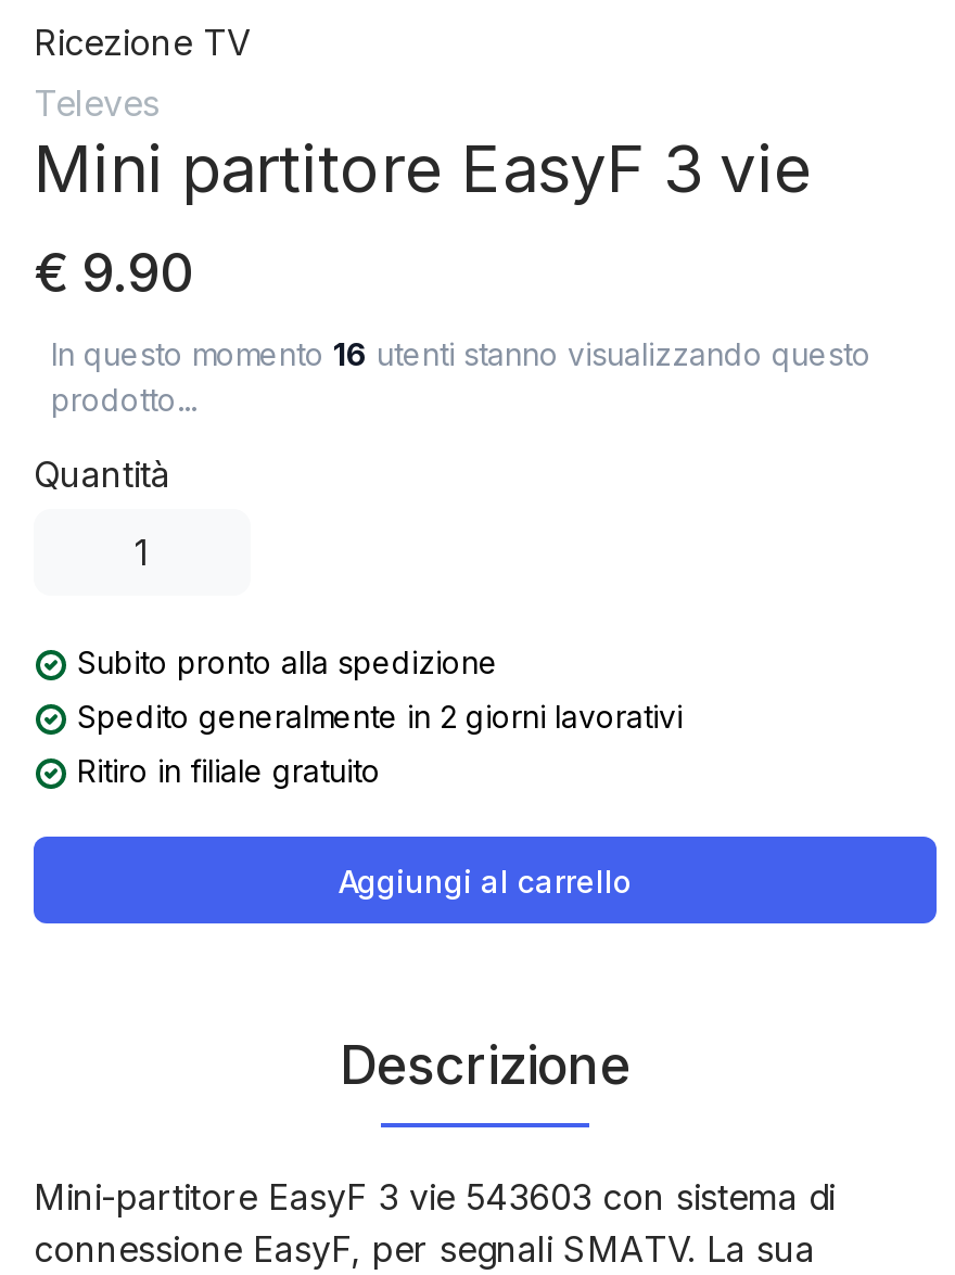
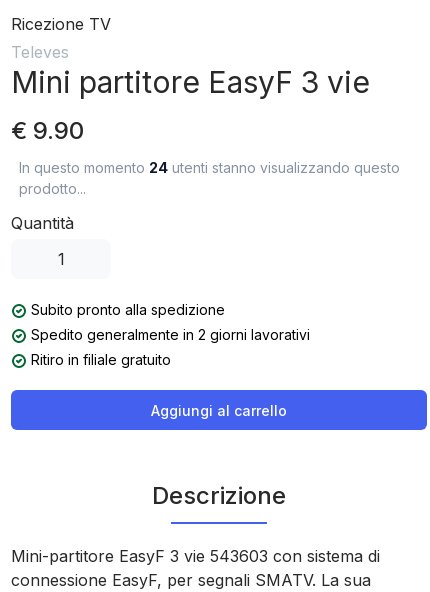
- In questo momento 16 utenti stanno visualizzando questo
+ In questo momento 24 utenti stanno visualizzando questo
